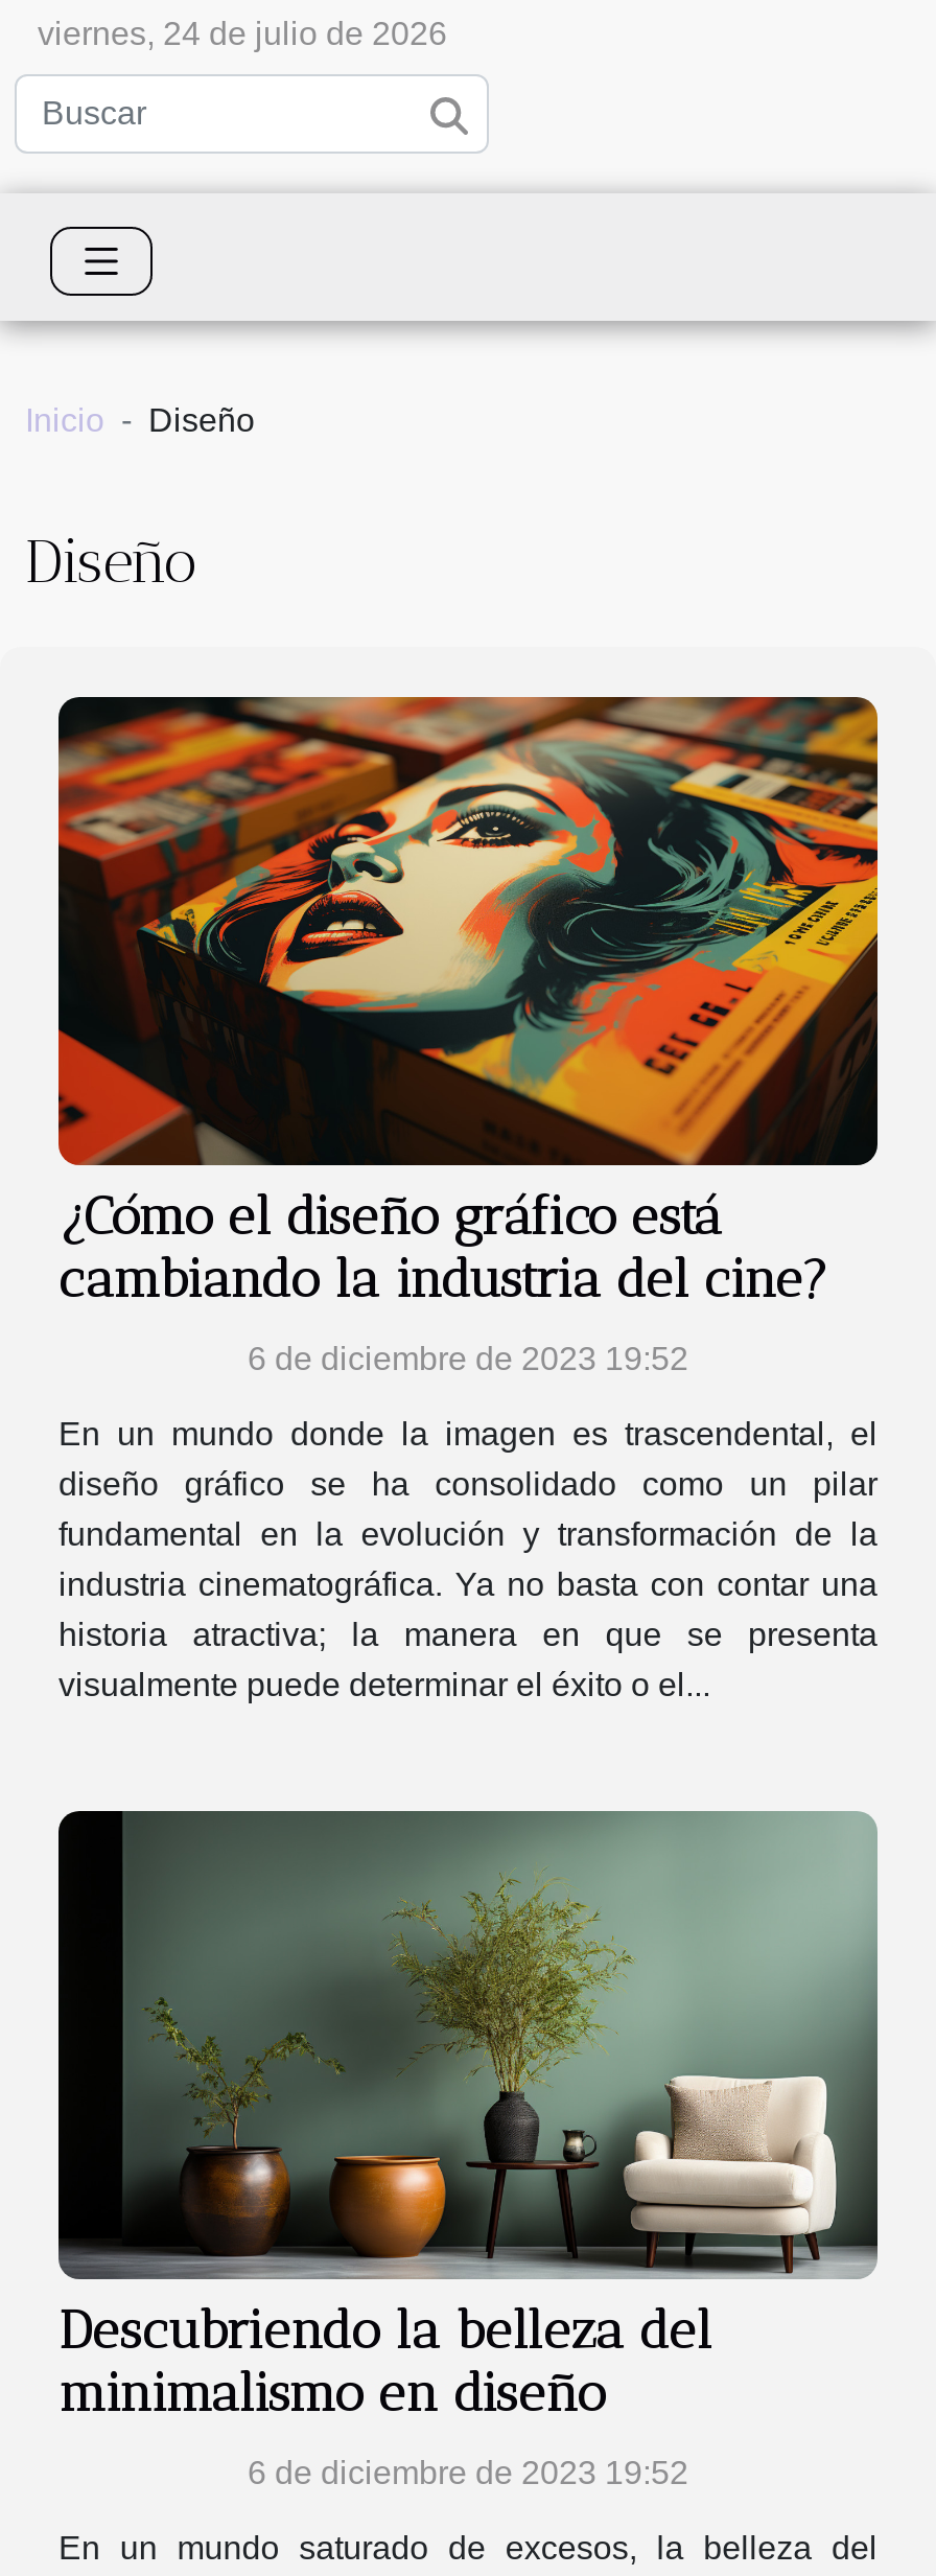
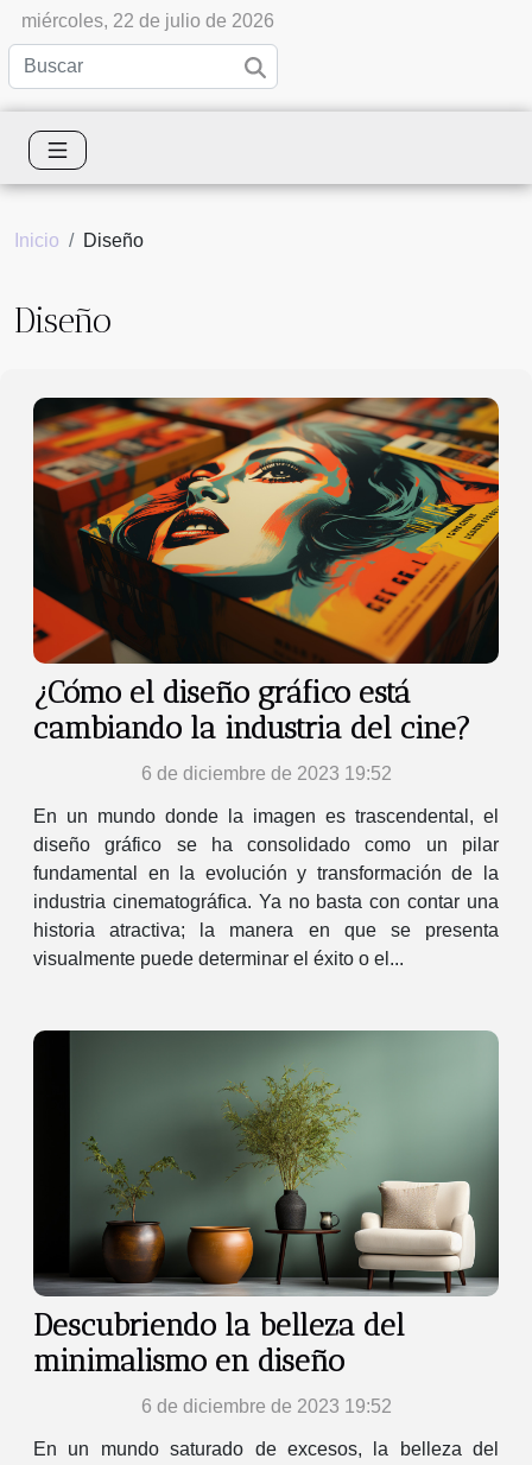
- viernes, 24 de julio de 2026
+ miércoles, 22 de julio de 2026
